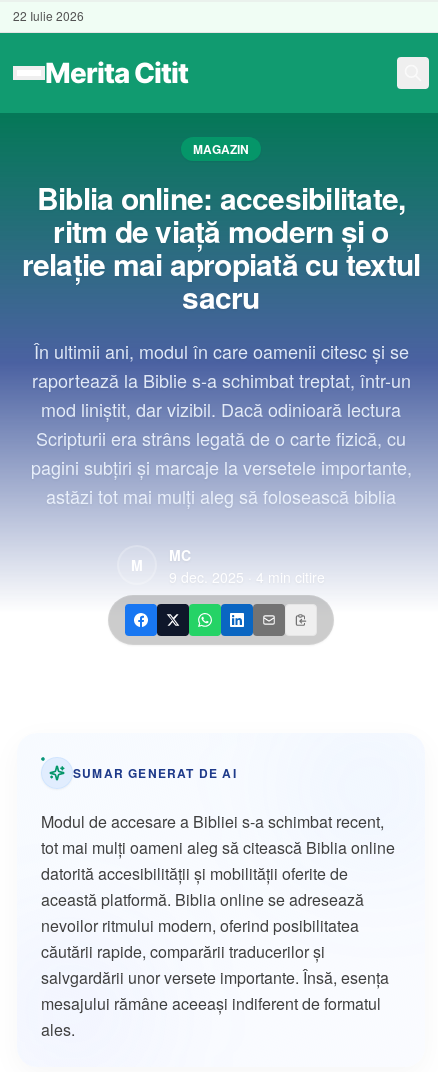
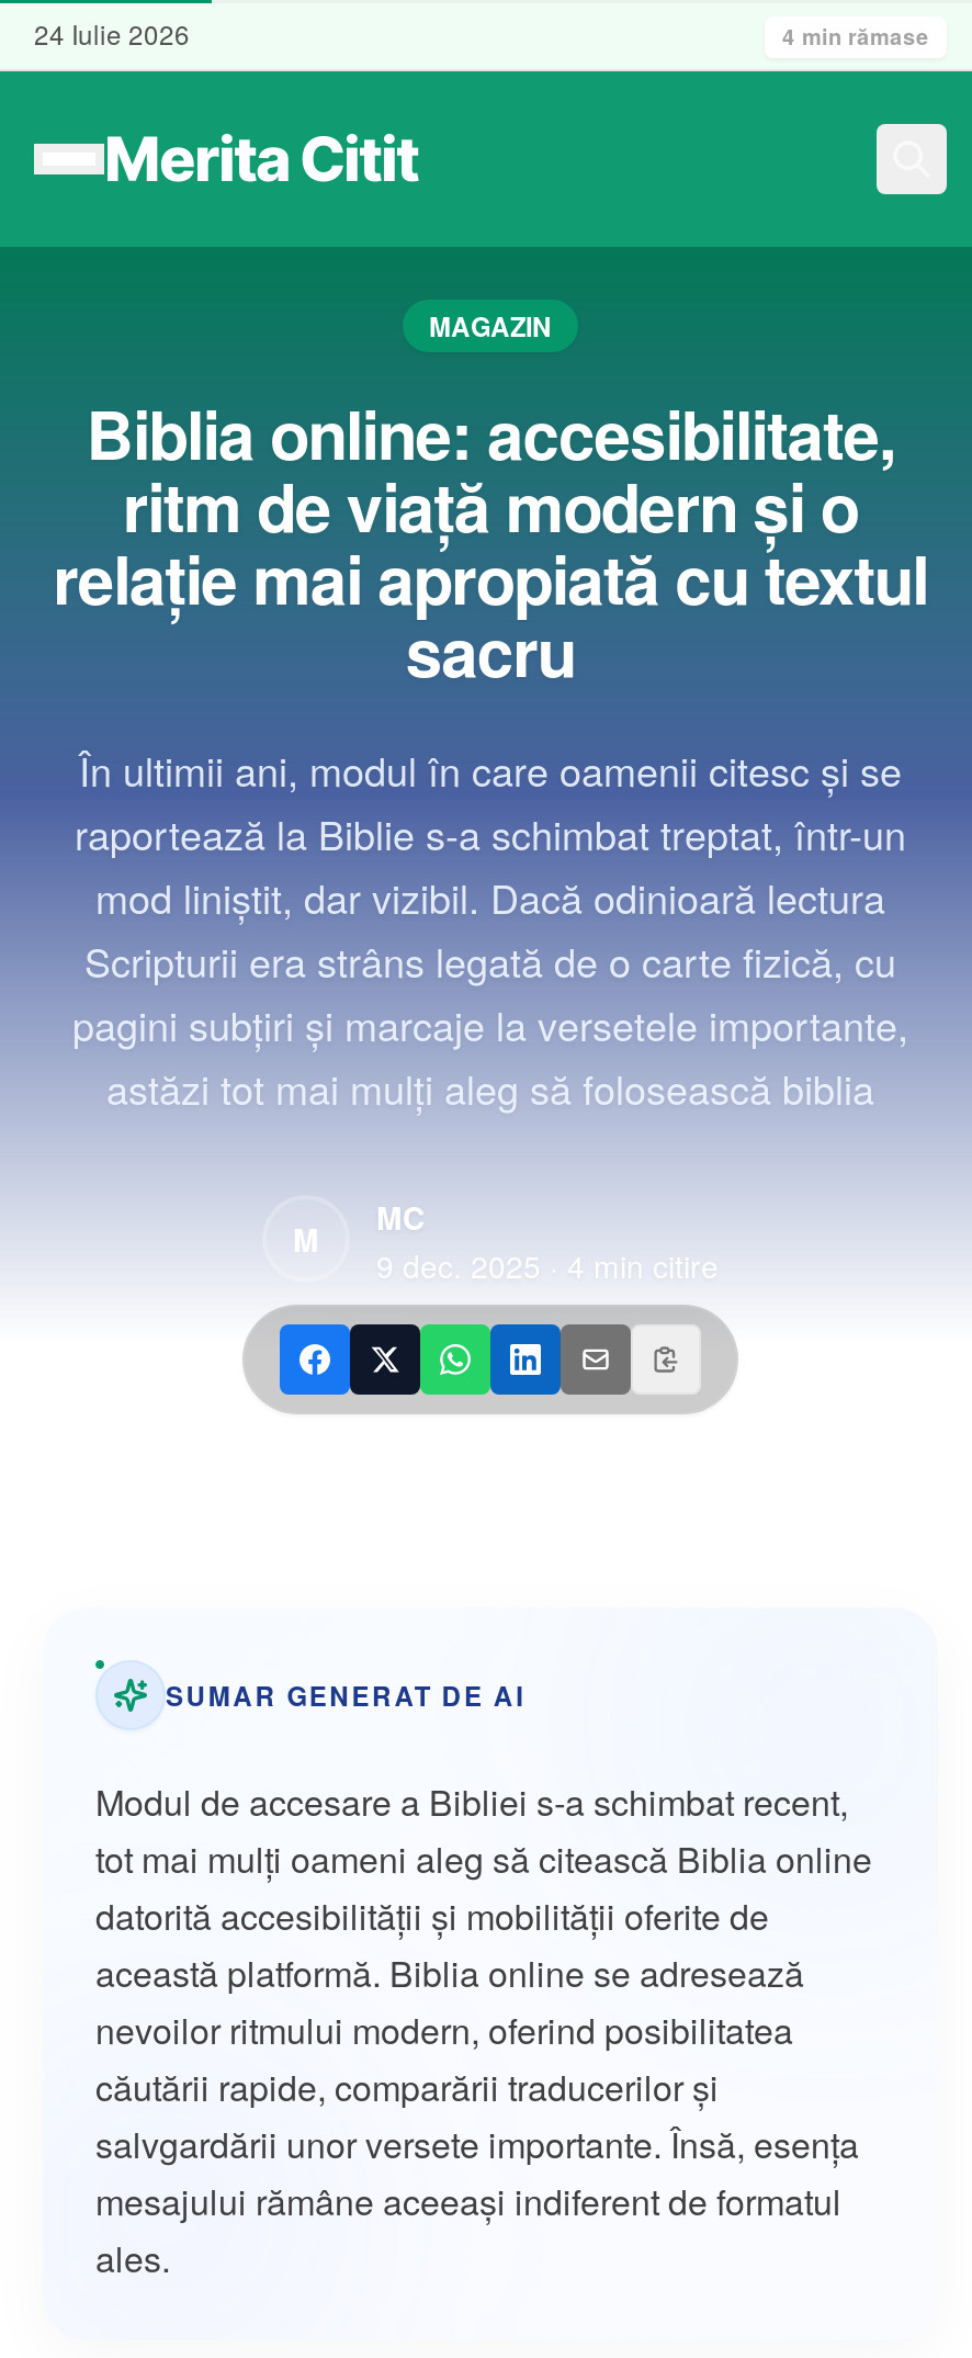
+ 4 min rămase

- 22 Iulie 2026
+ 24 Iulie 2026
